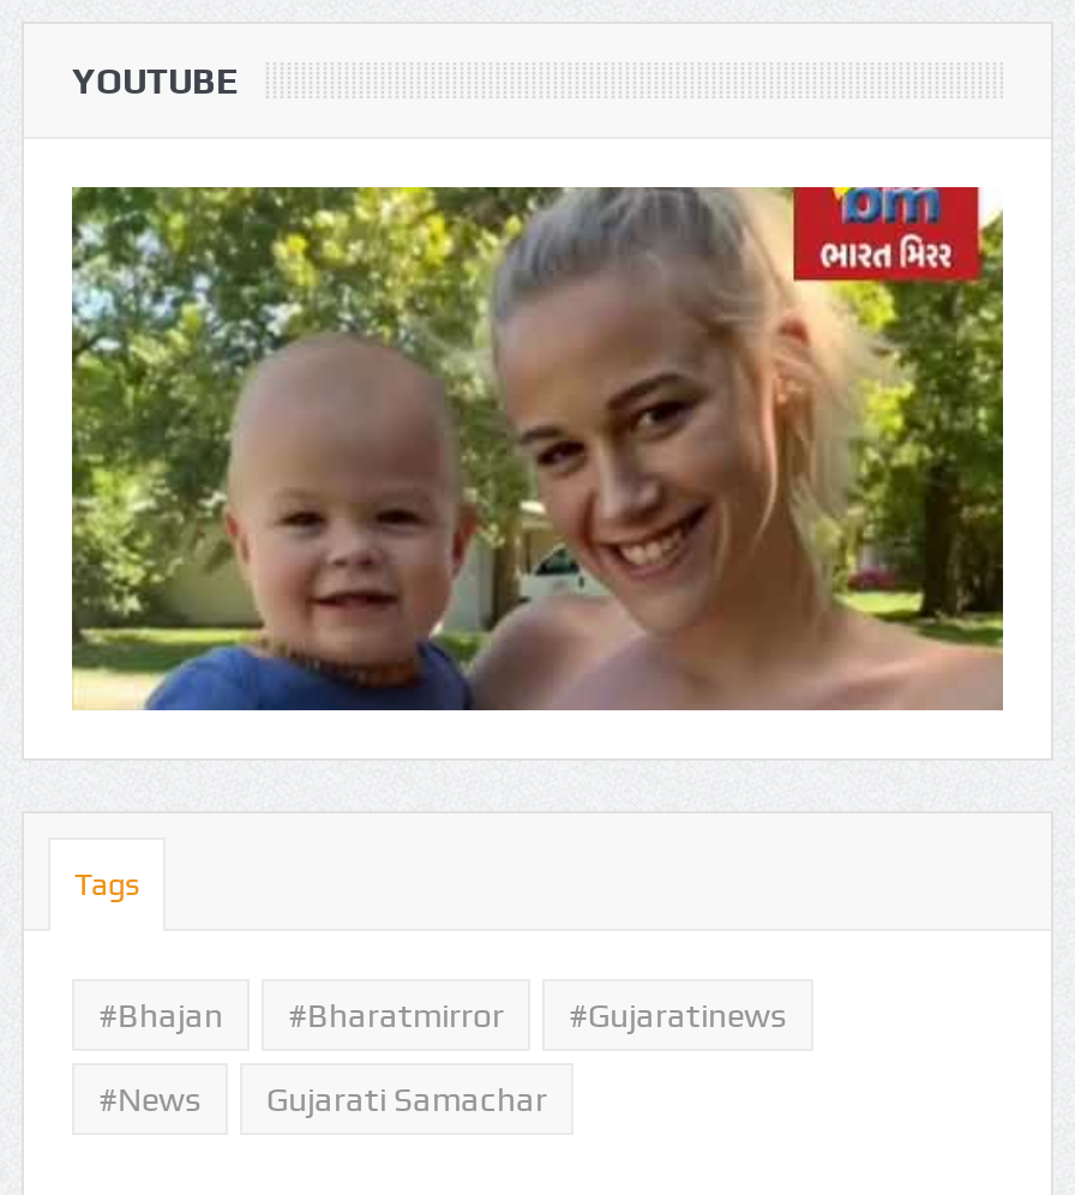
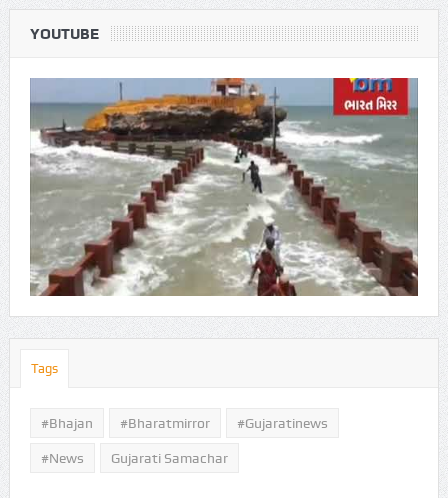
- [image]
+ [image]
